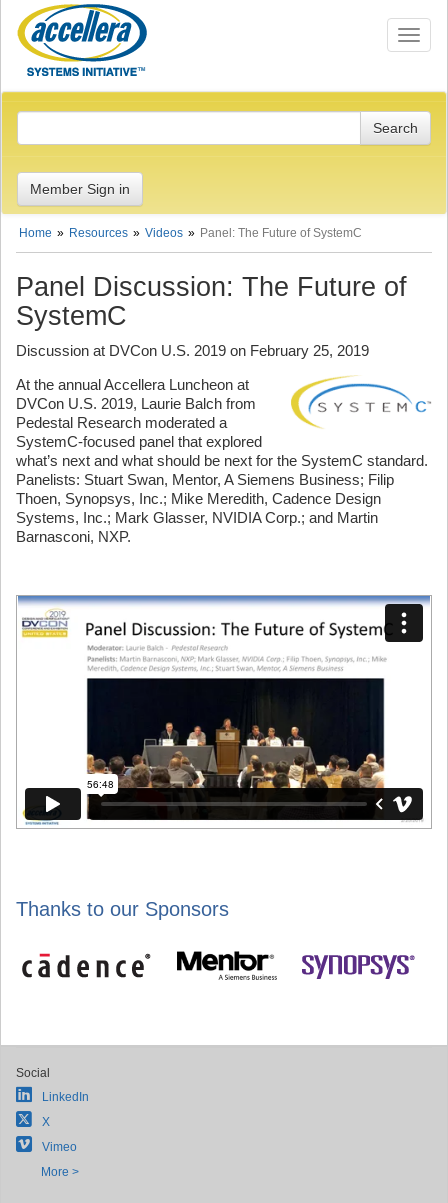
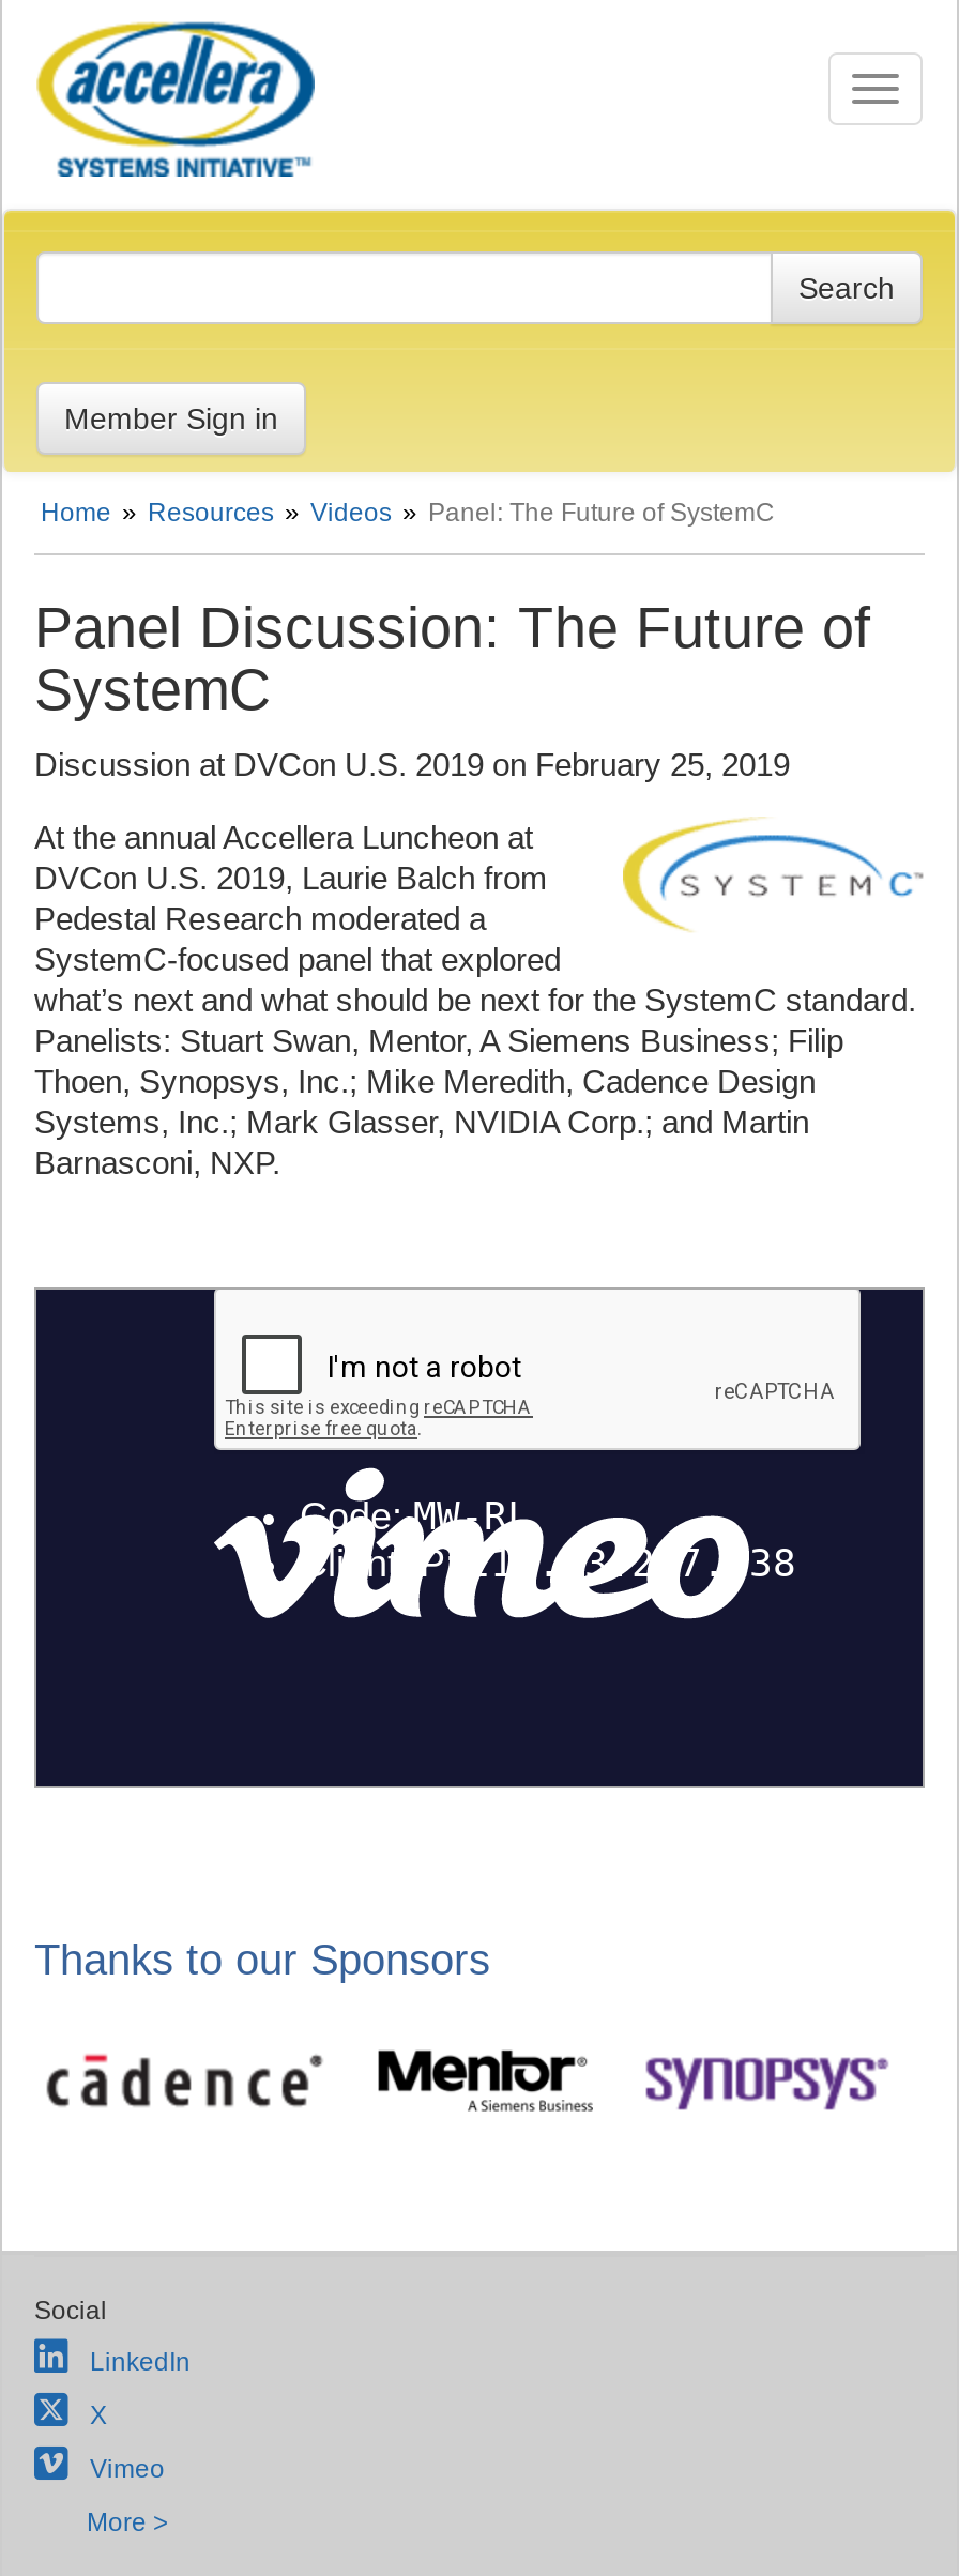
- [image]
+ [image]
